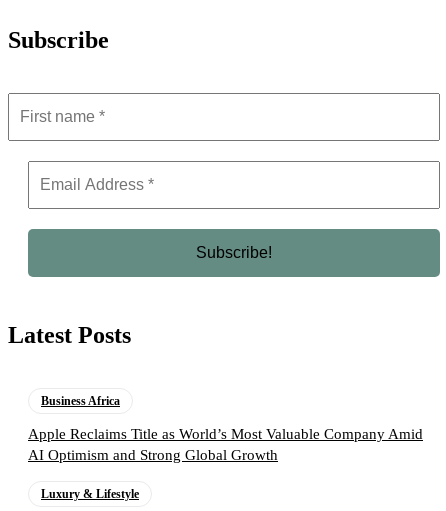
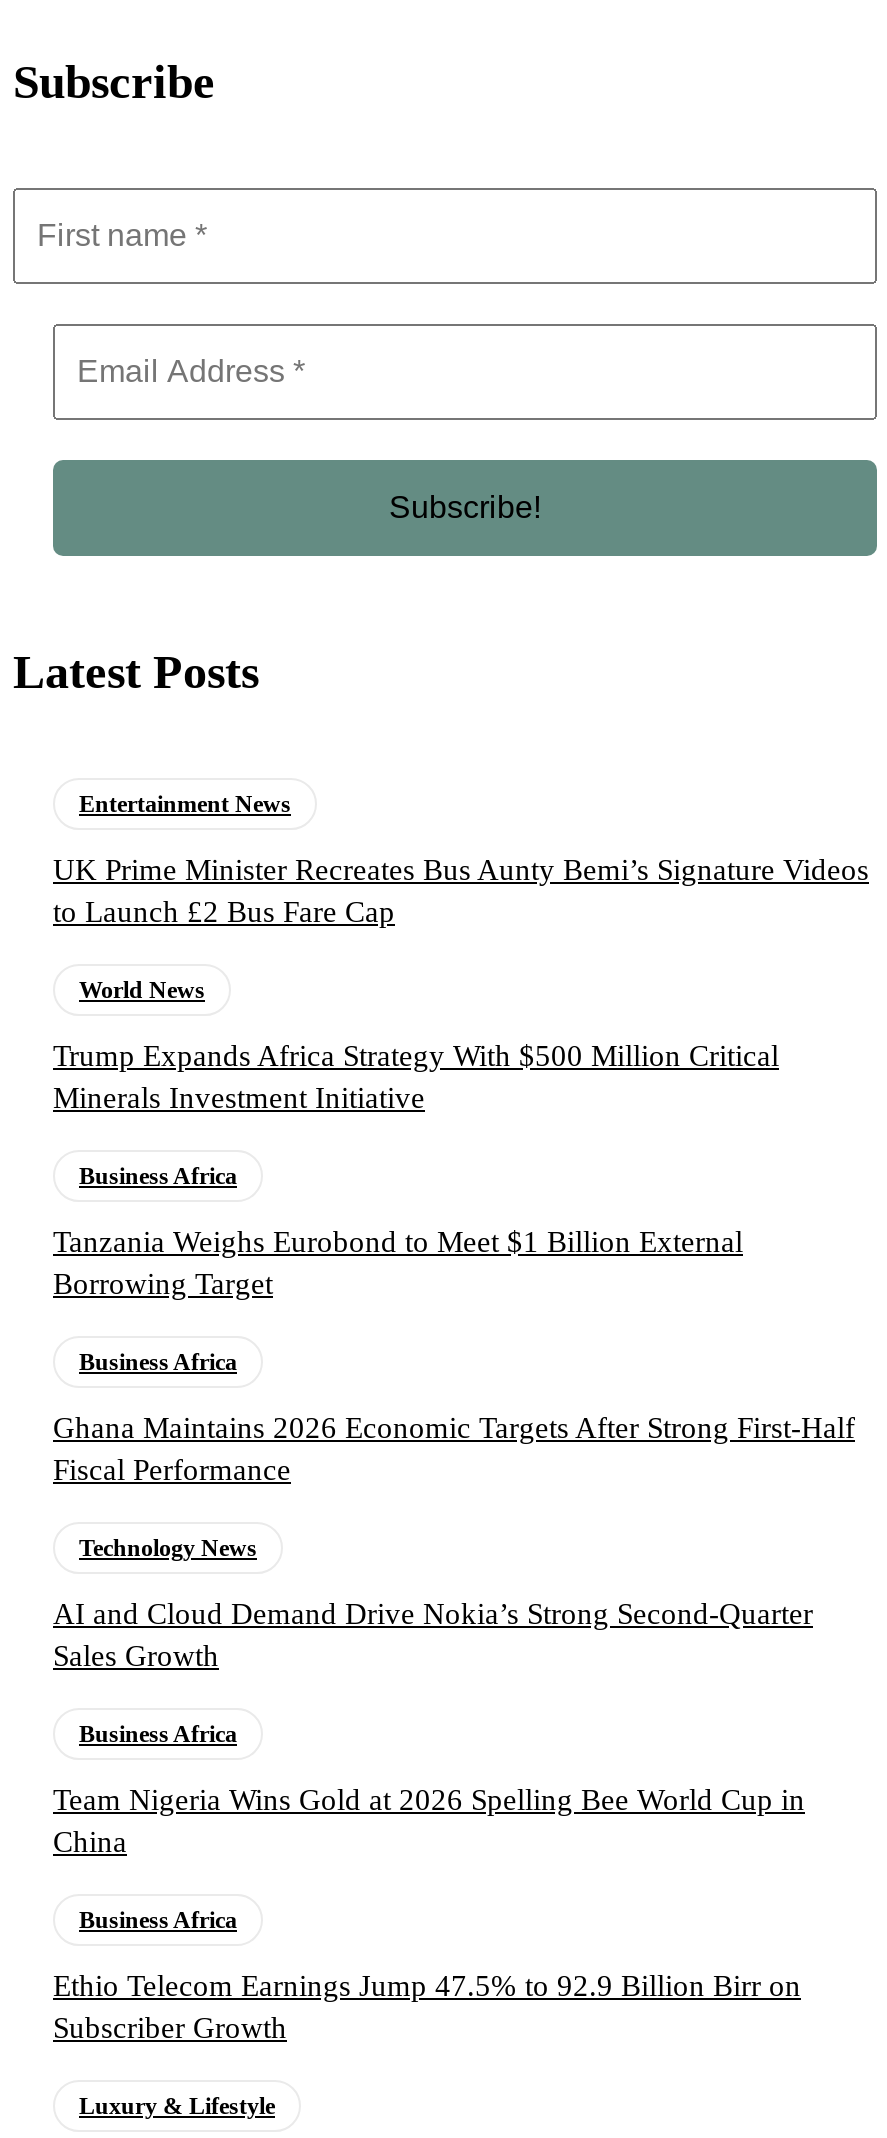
+ Entertainment News
+ UK Prime Minister Recreates Bus Aunty Bemi’s Signature Videos
+ to Launch £2 Bus Fare Cap
+ World News
+ Trump Expands Africa Strategy With $500 Million Critical
+ Minerals Investment Initiative

- Apple Reclaims Title as World’s Most Valuable Company Amid
- AI Optimism and Strong Global Growth
+ Tanzania Weighs Eurobond to Meet $1 Billion External
+ Borrowing Target
+ Business Africa
+ Ghana Maintains 2026 Economic Targets After Strong First-Half
+ Fiscal Performance
+ Technology News
+ AI and Cloud Demand Drive Nokia’s Strong Second-Quarter
+ Sales Growth
+ Business Africa
+ Team Nigeria Wins Gold at 2026 Spelling Bee World Cup in
+ China
+ Business Africa
+ Ethio Telecom Earnings Jump 47.5% to 92.9 Billion Birr on
+ Subscriber Growth
